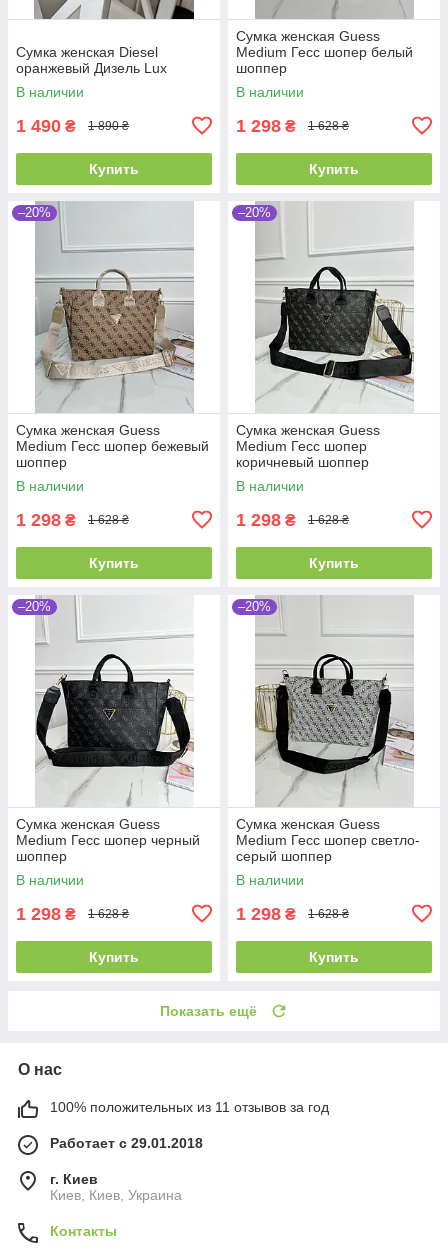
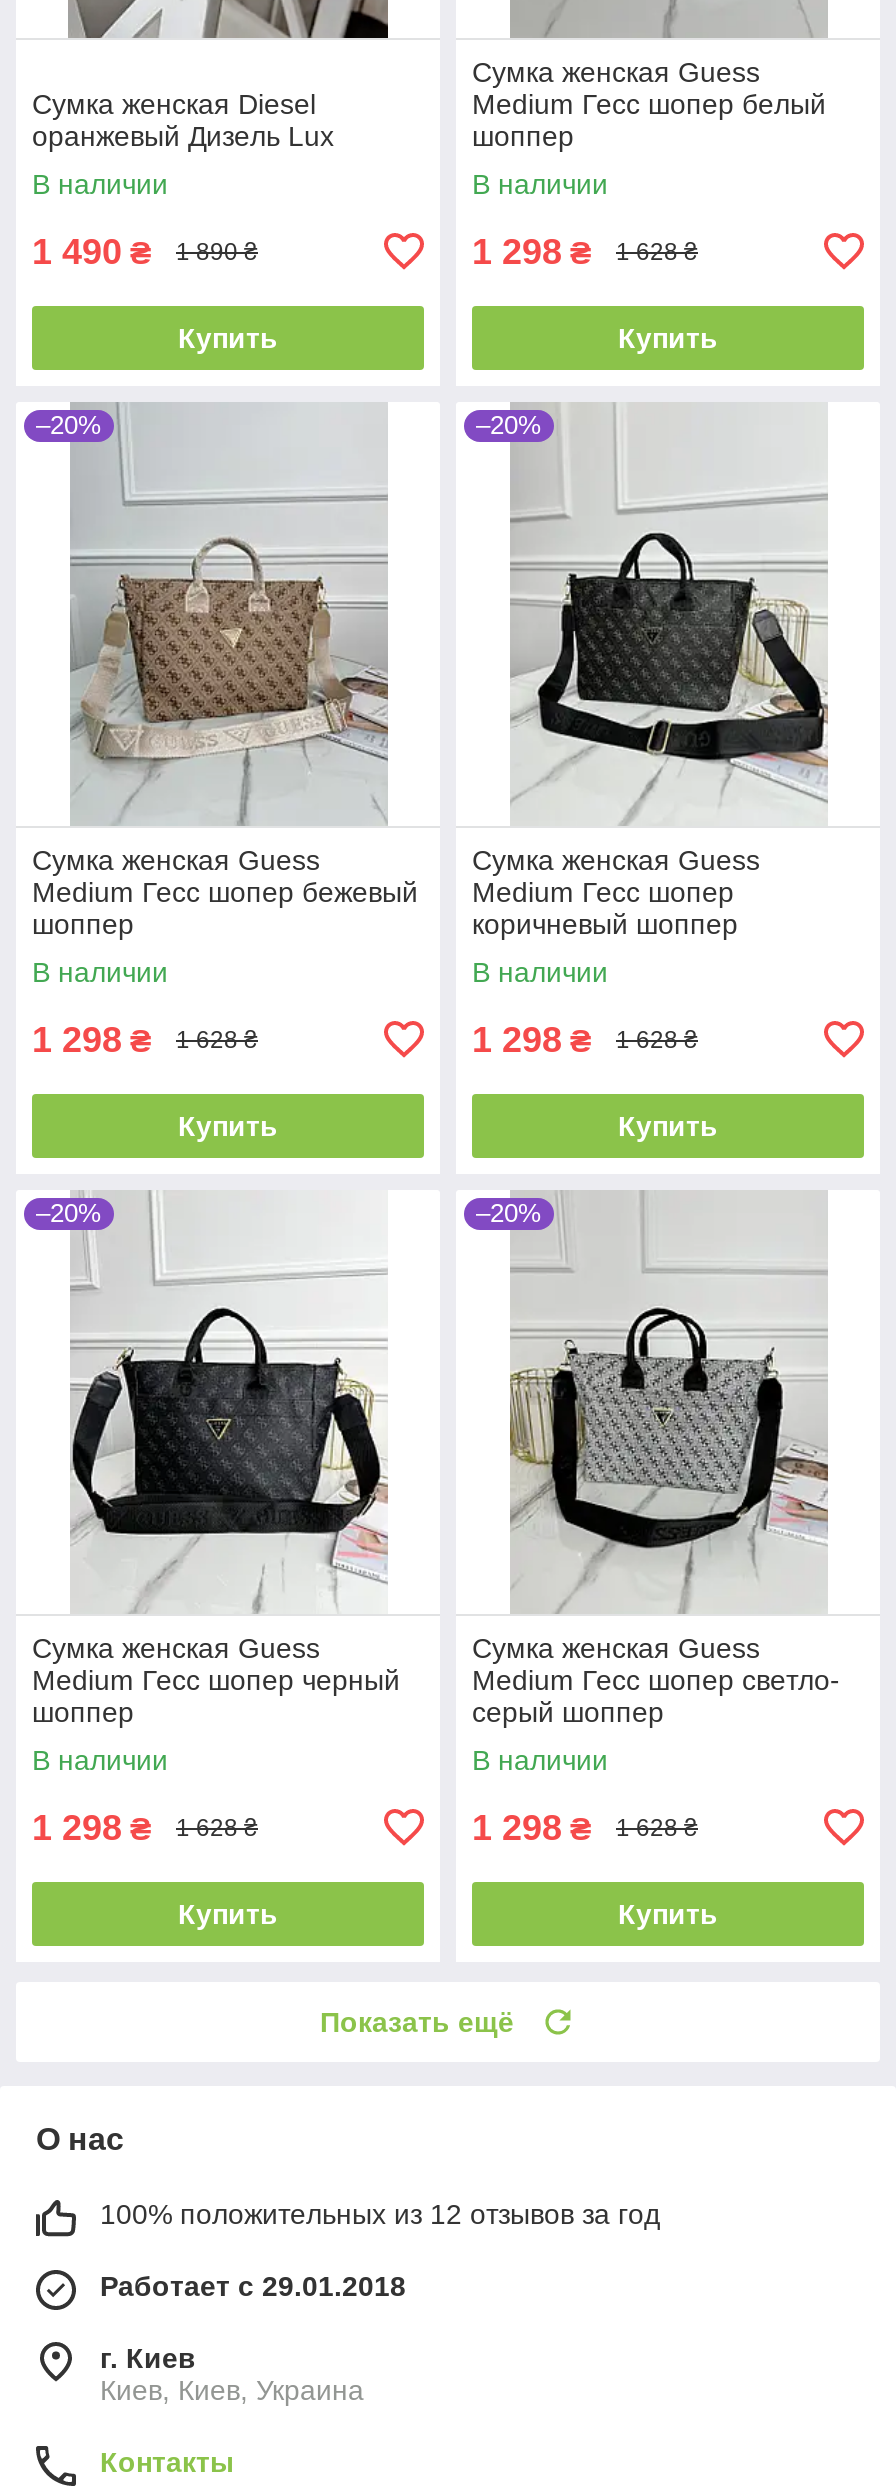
- 100% положительных из 11 отзывов за год
+ 100% положительных из 12 отзывов за год
